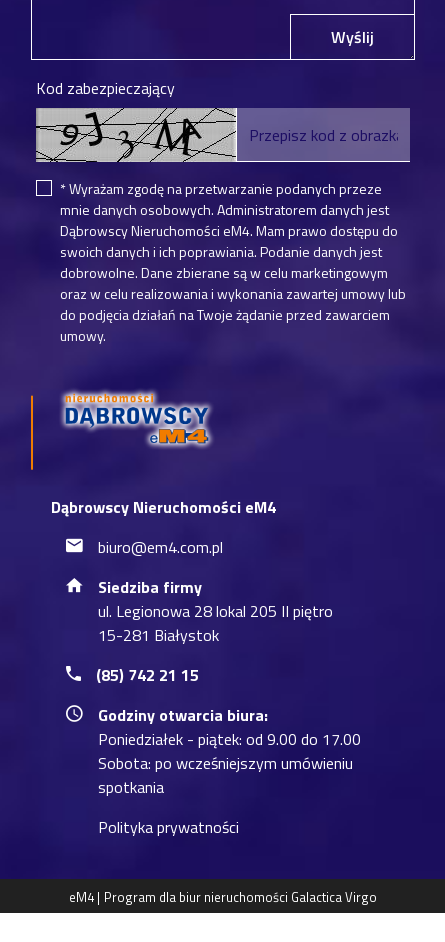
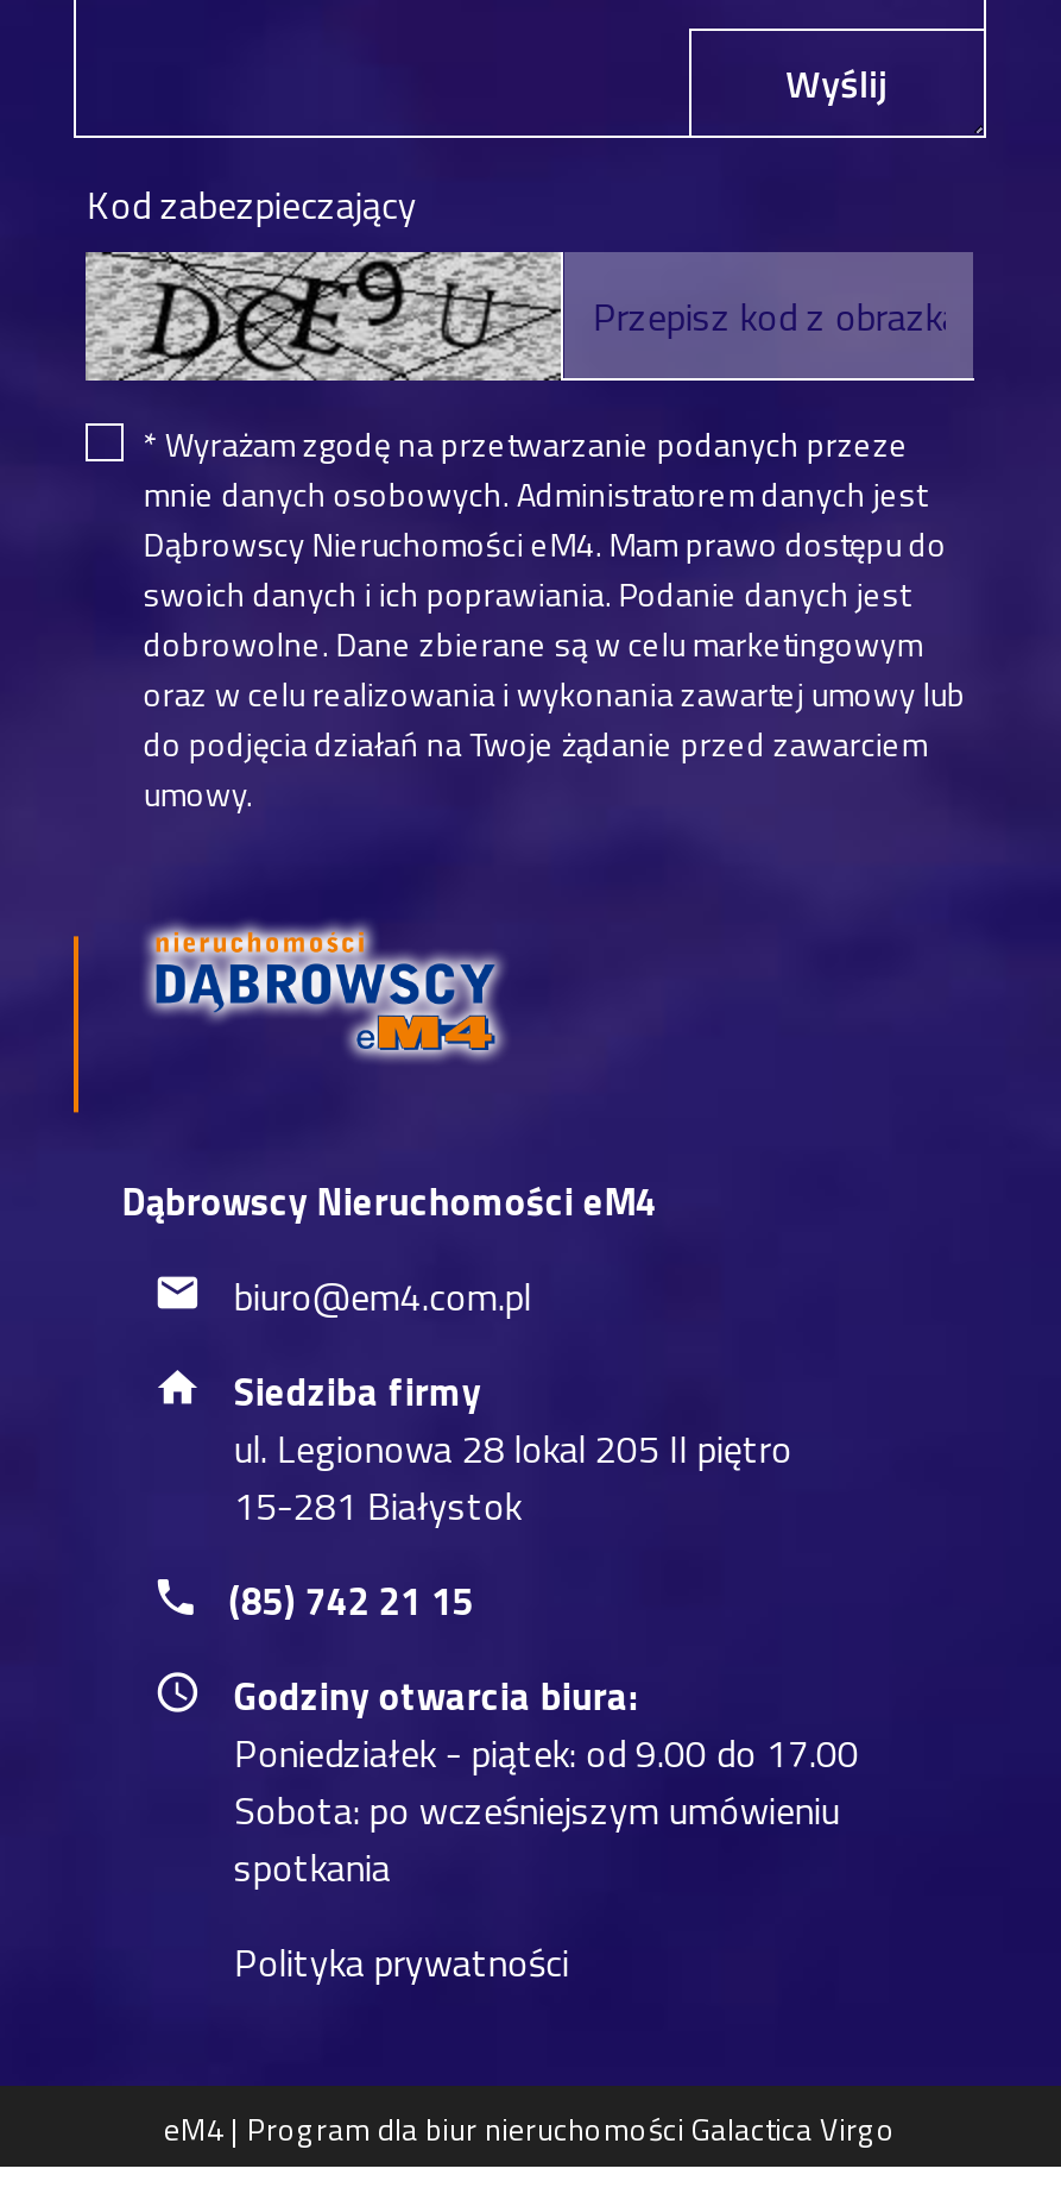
- [image]
+ [image]
